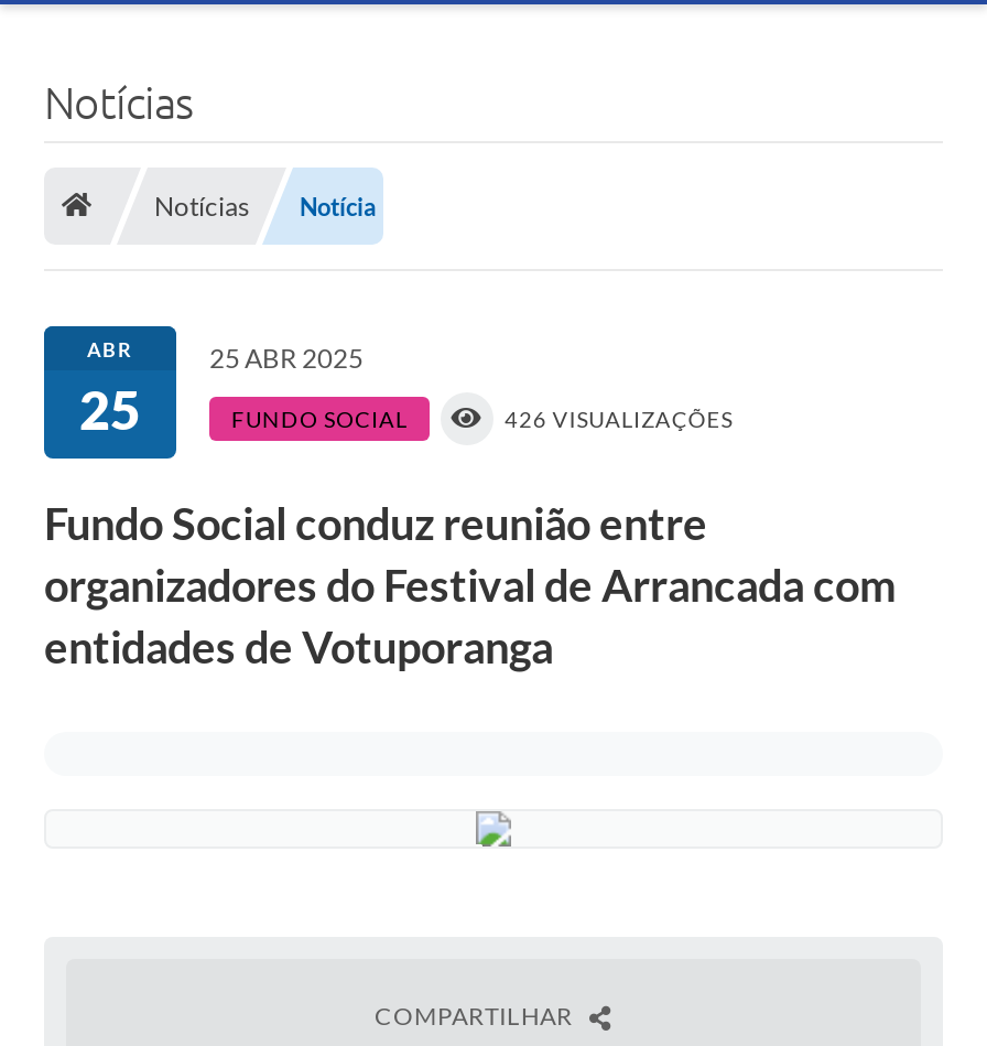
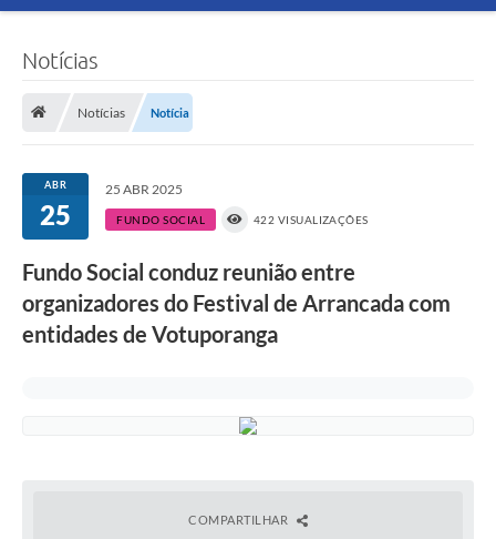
- 426 VISUALIZAÇÕES
+ 422 VISUALIZAÇÕES
